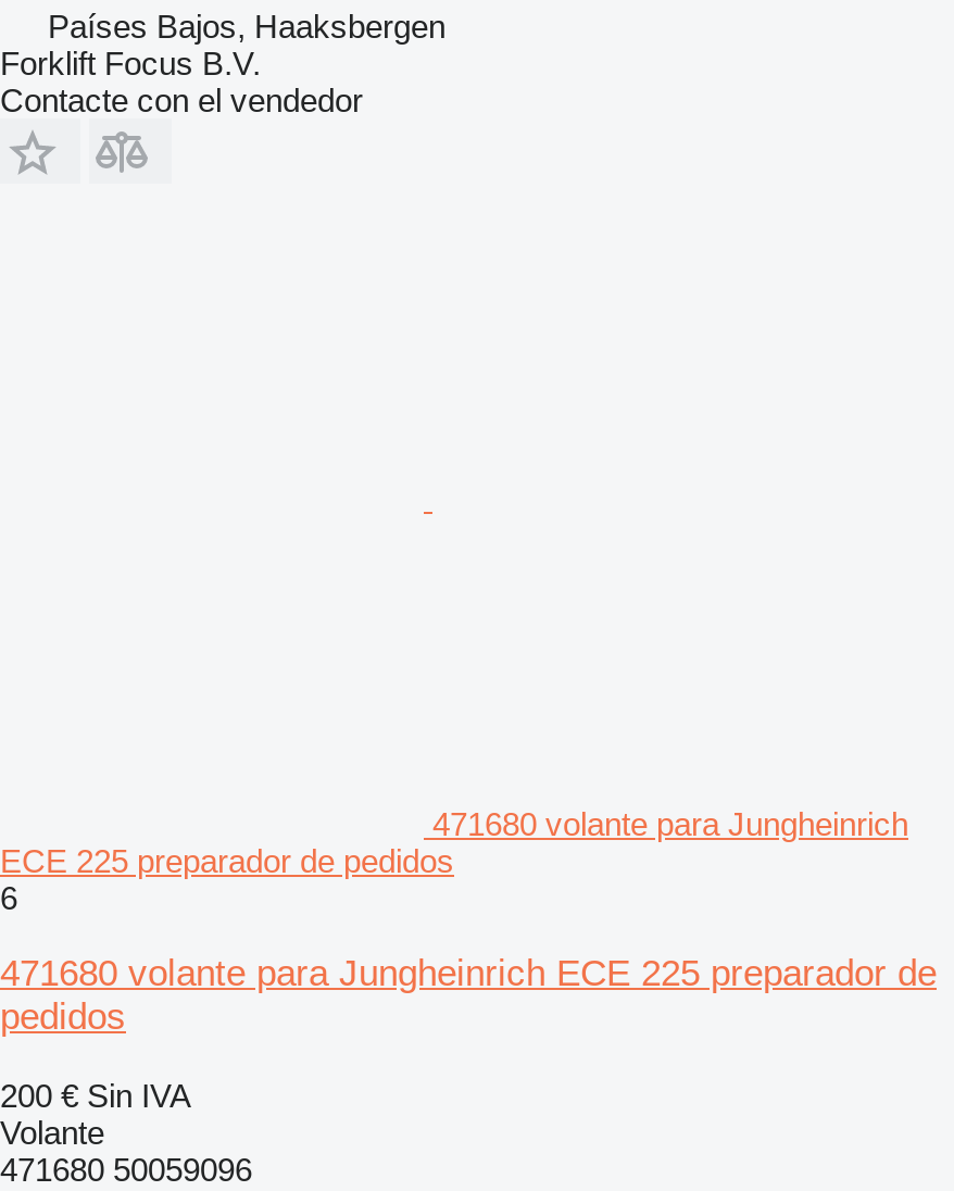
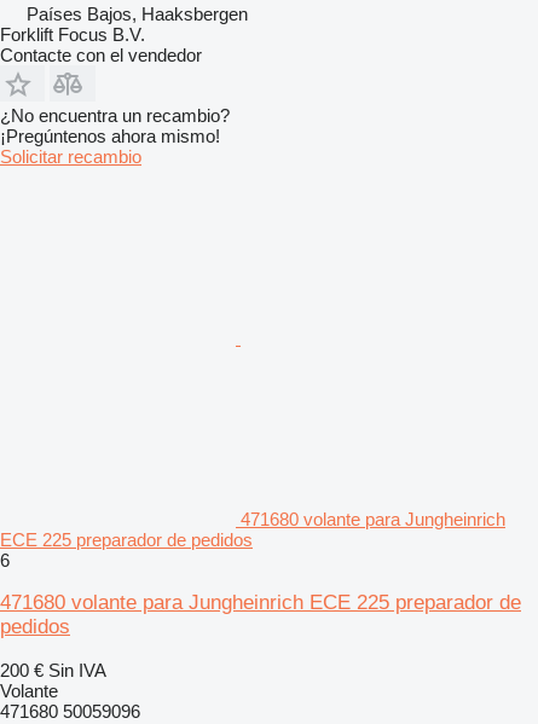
+ ¿No encuentra un recambio?
+ ¡Pregúntenos ahora mismo!
+ Solicitar recambio
